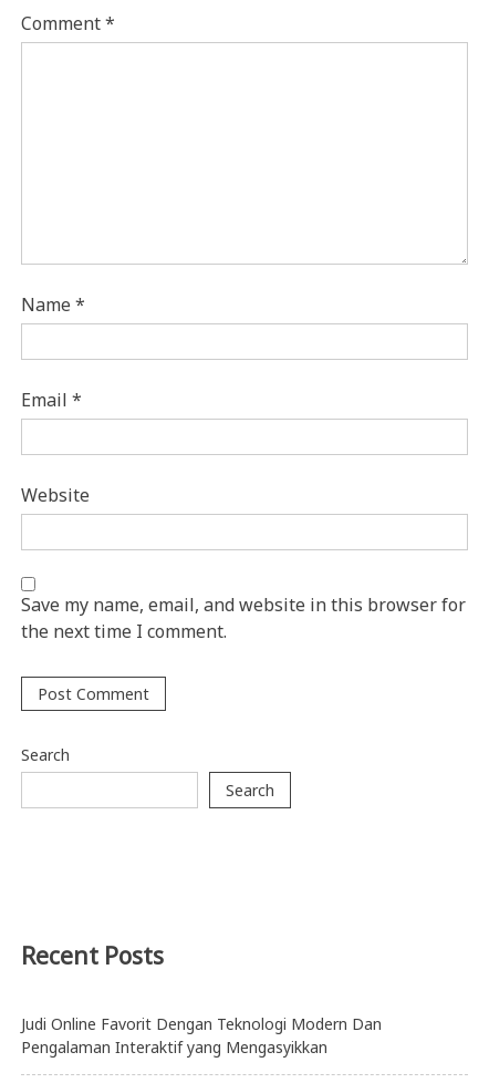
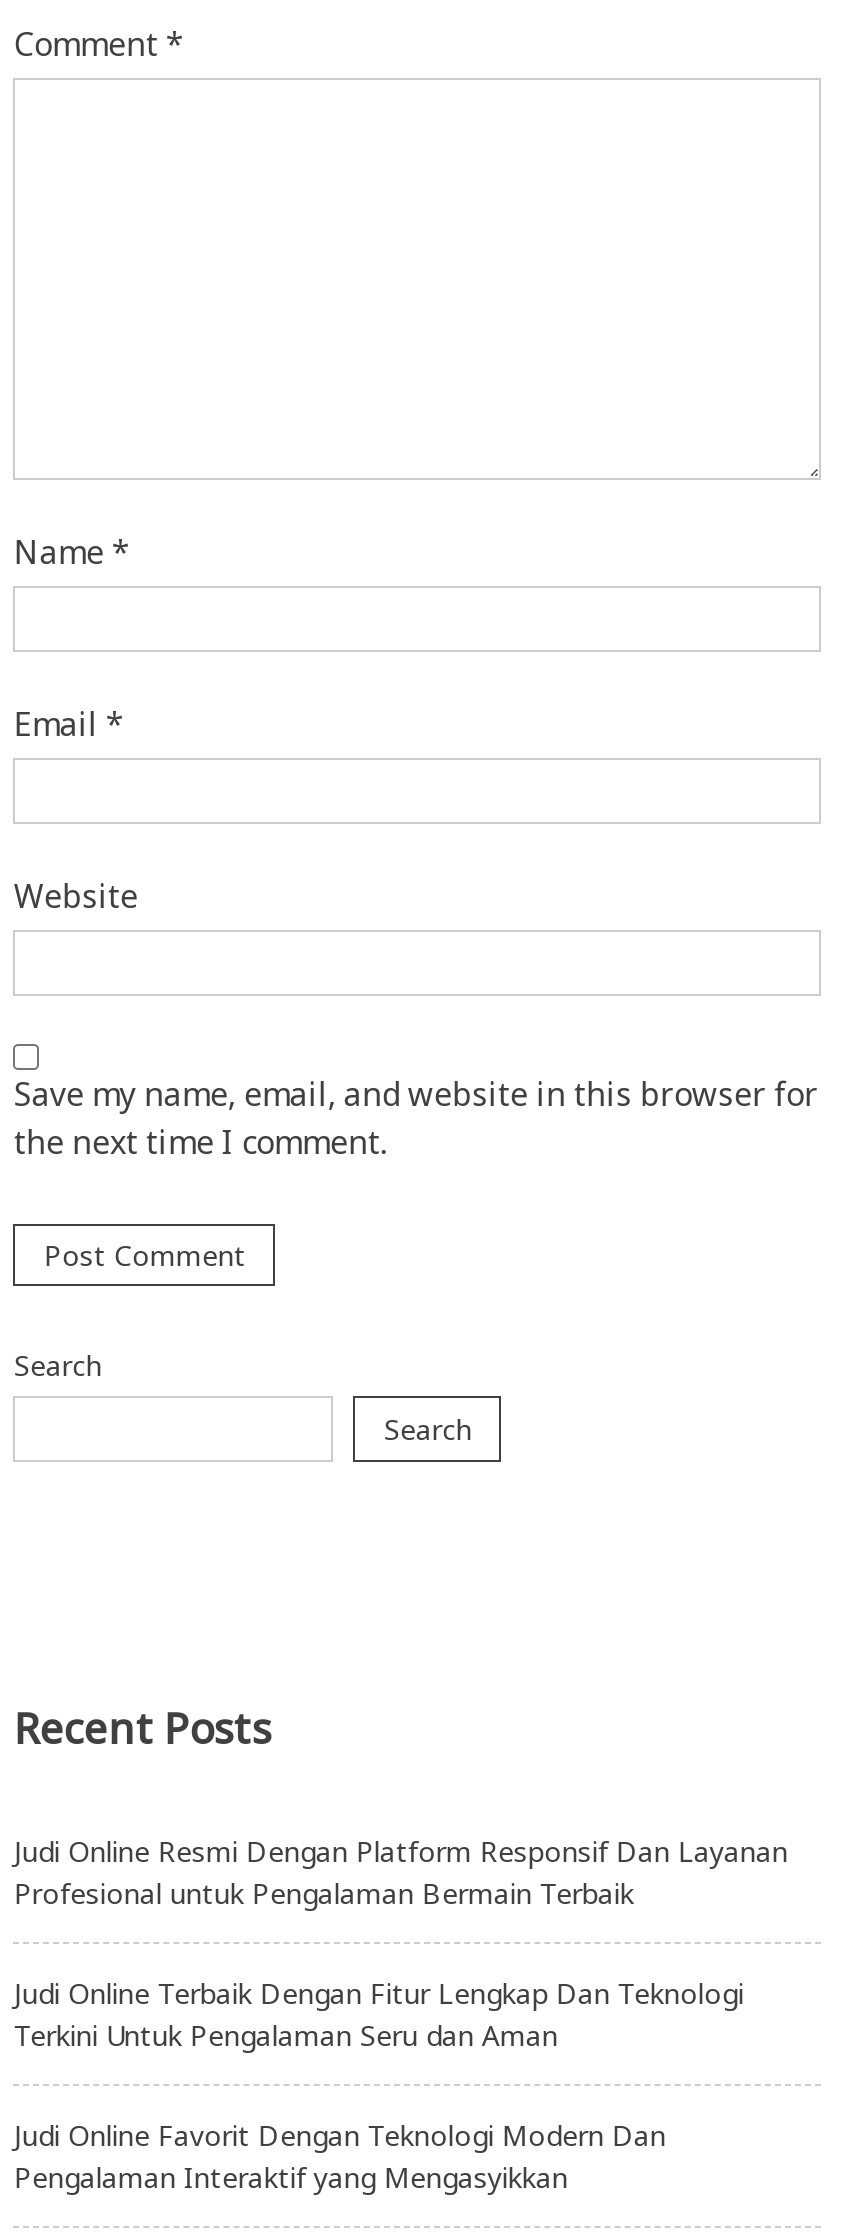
+ Judi Online Resmi Dengan Platform Responsif Dan Layanan
+ Profesional untuk Pengalaman Bermain Terbaik
+ Judi Online Terbaik Dengan Fitur Lengkap Dan Teknologi
+ Terkini Untuk Pengalaman Seru dan Aman
